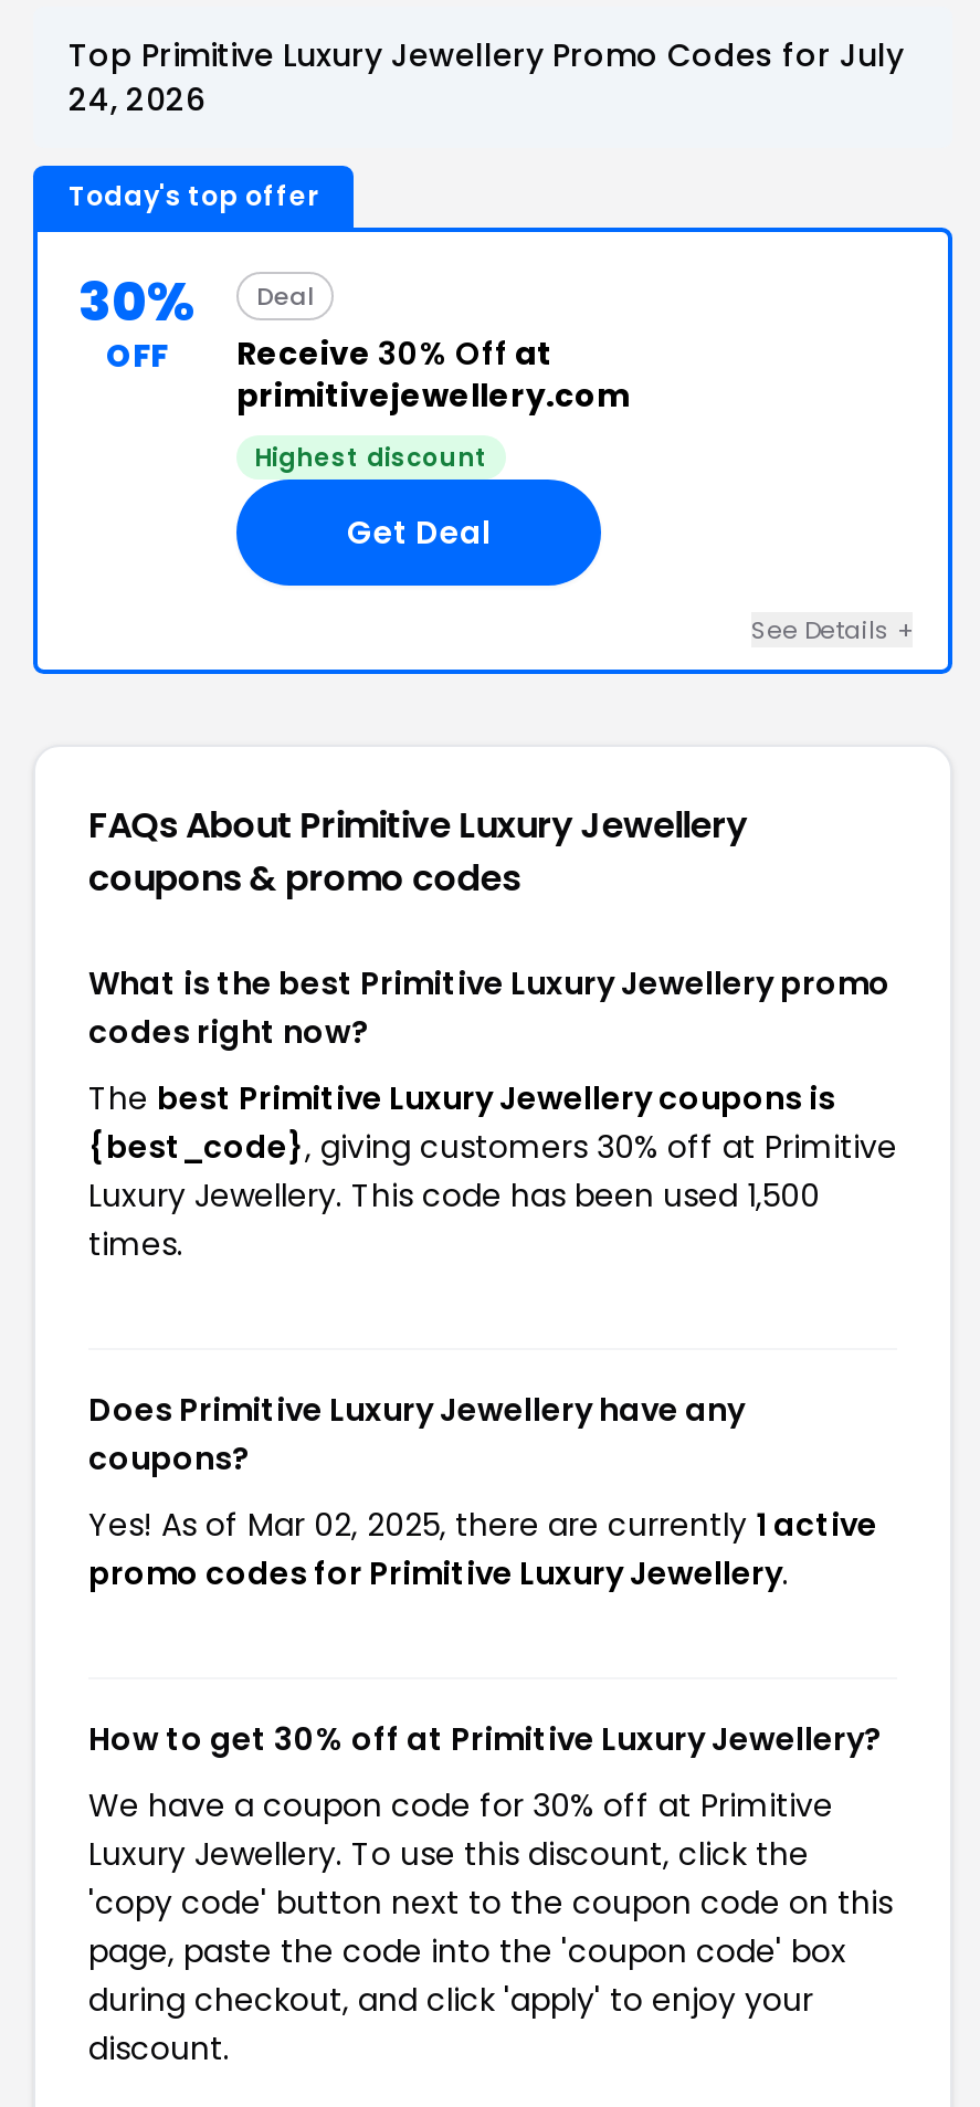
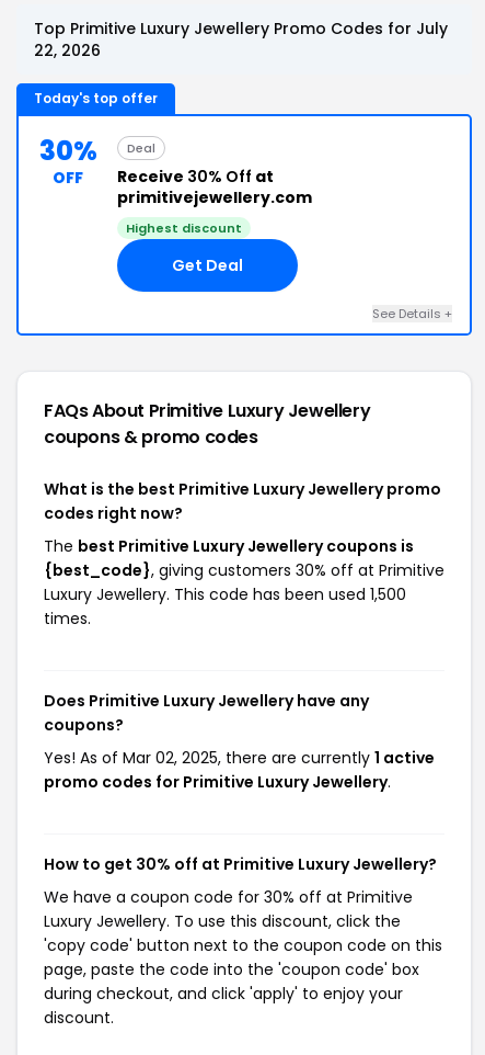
- 24, 2026
+ 22, 2026
